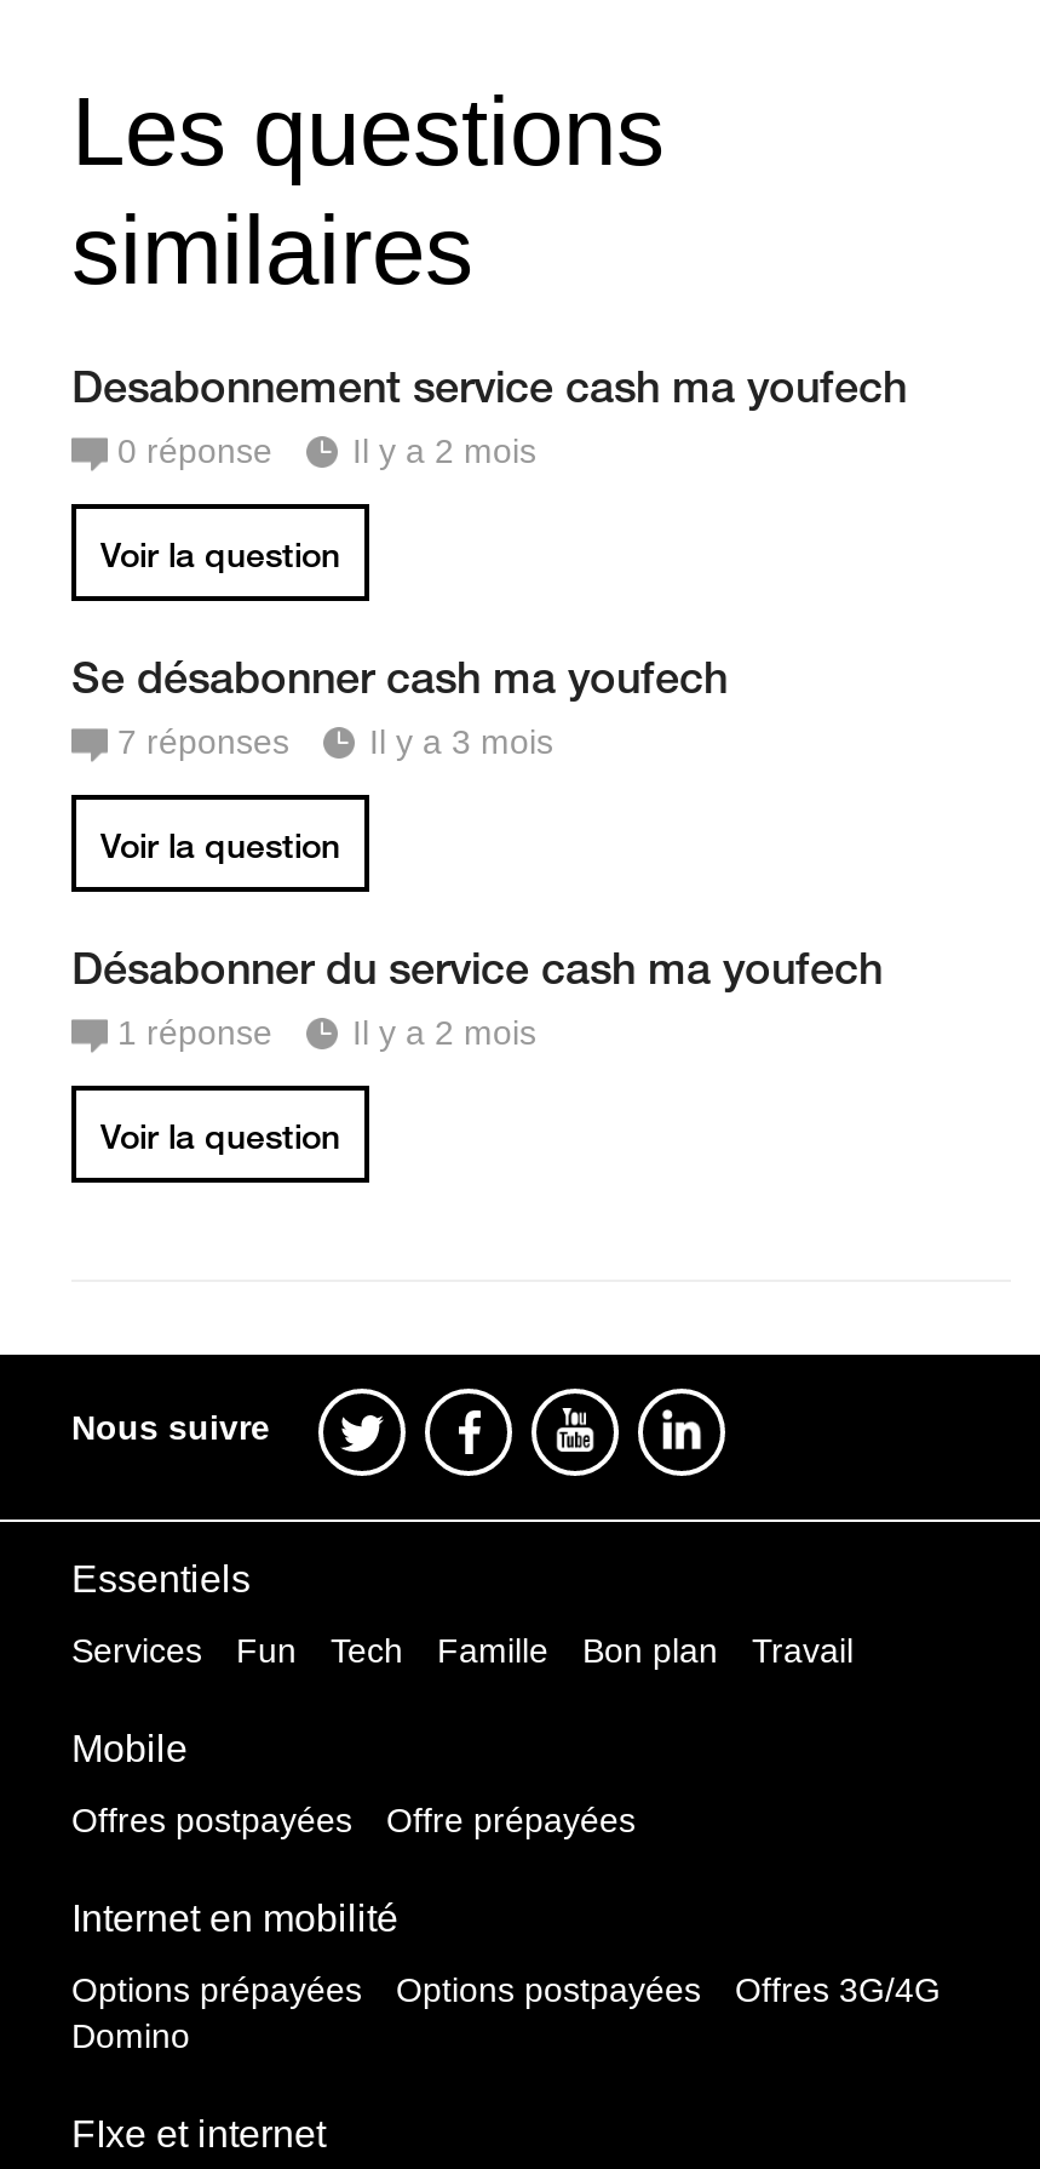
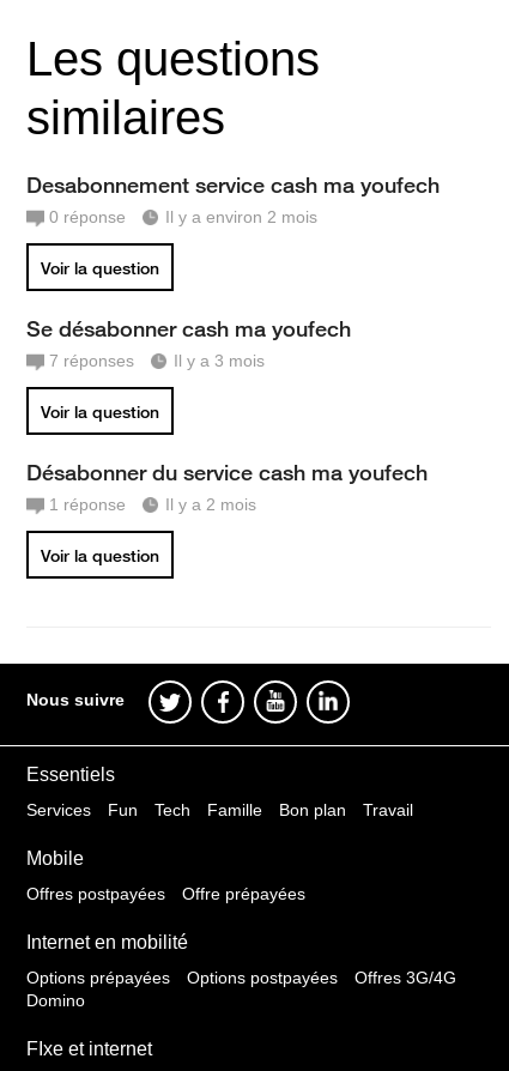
- Il y a 2 mois
+ Il y a environ 2 mois
